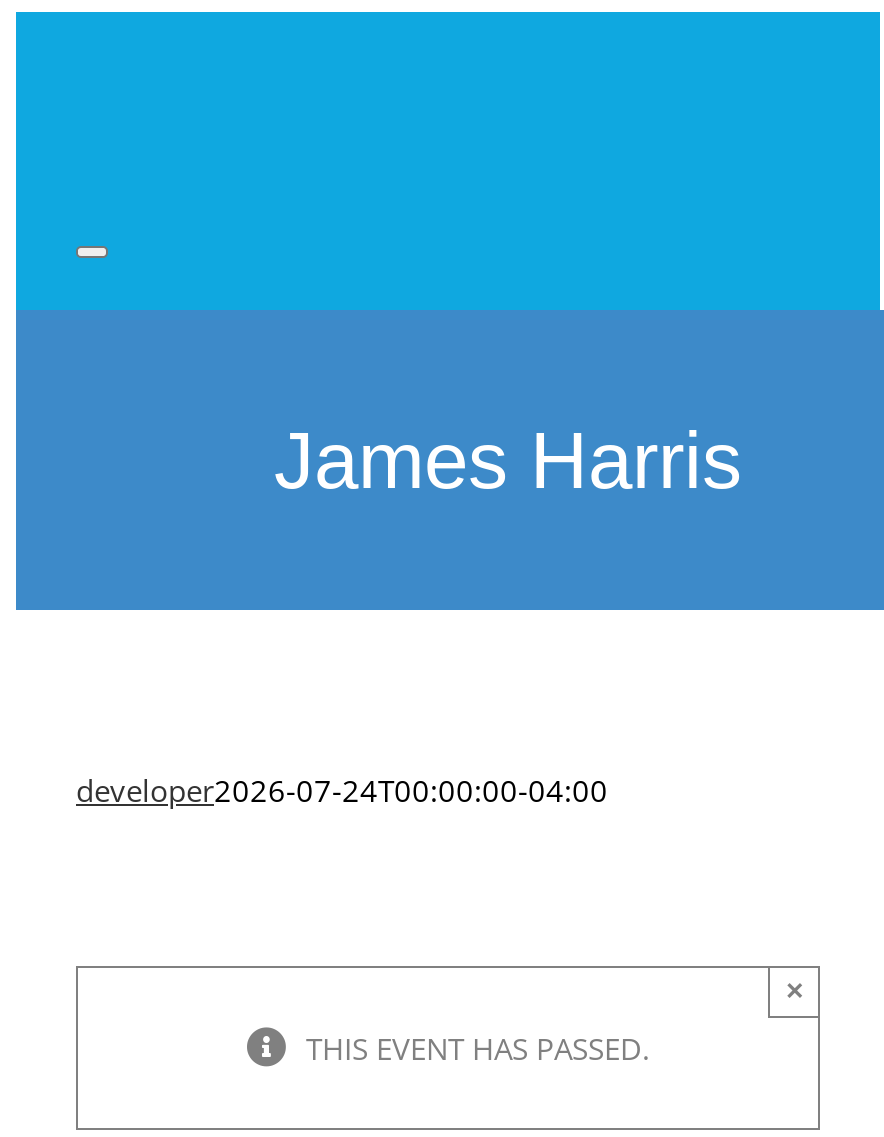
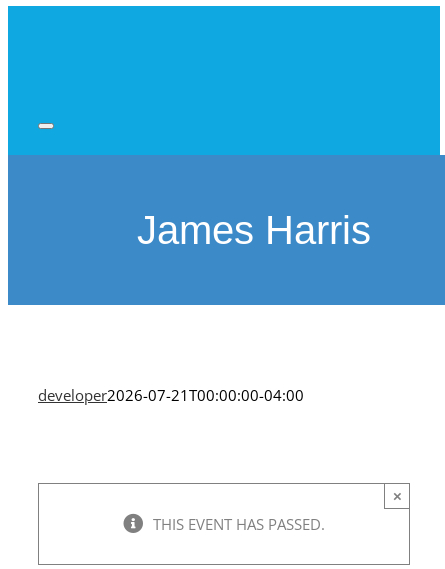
- developer2026-07-24T00:00:00-04:00
+ developer2026-07-21T00:00:00-04:00
